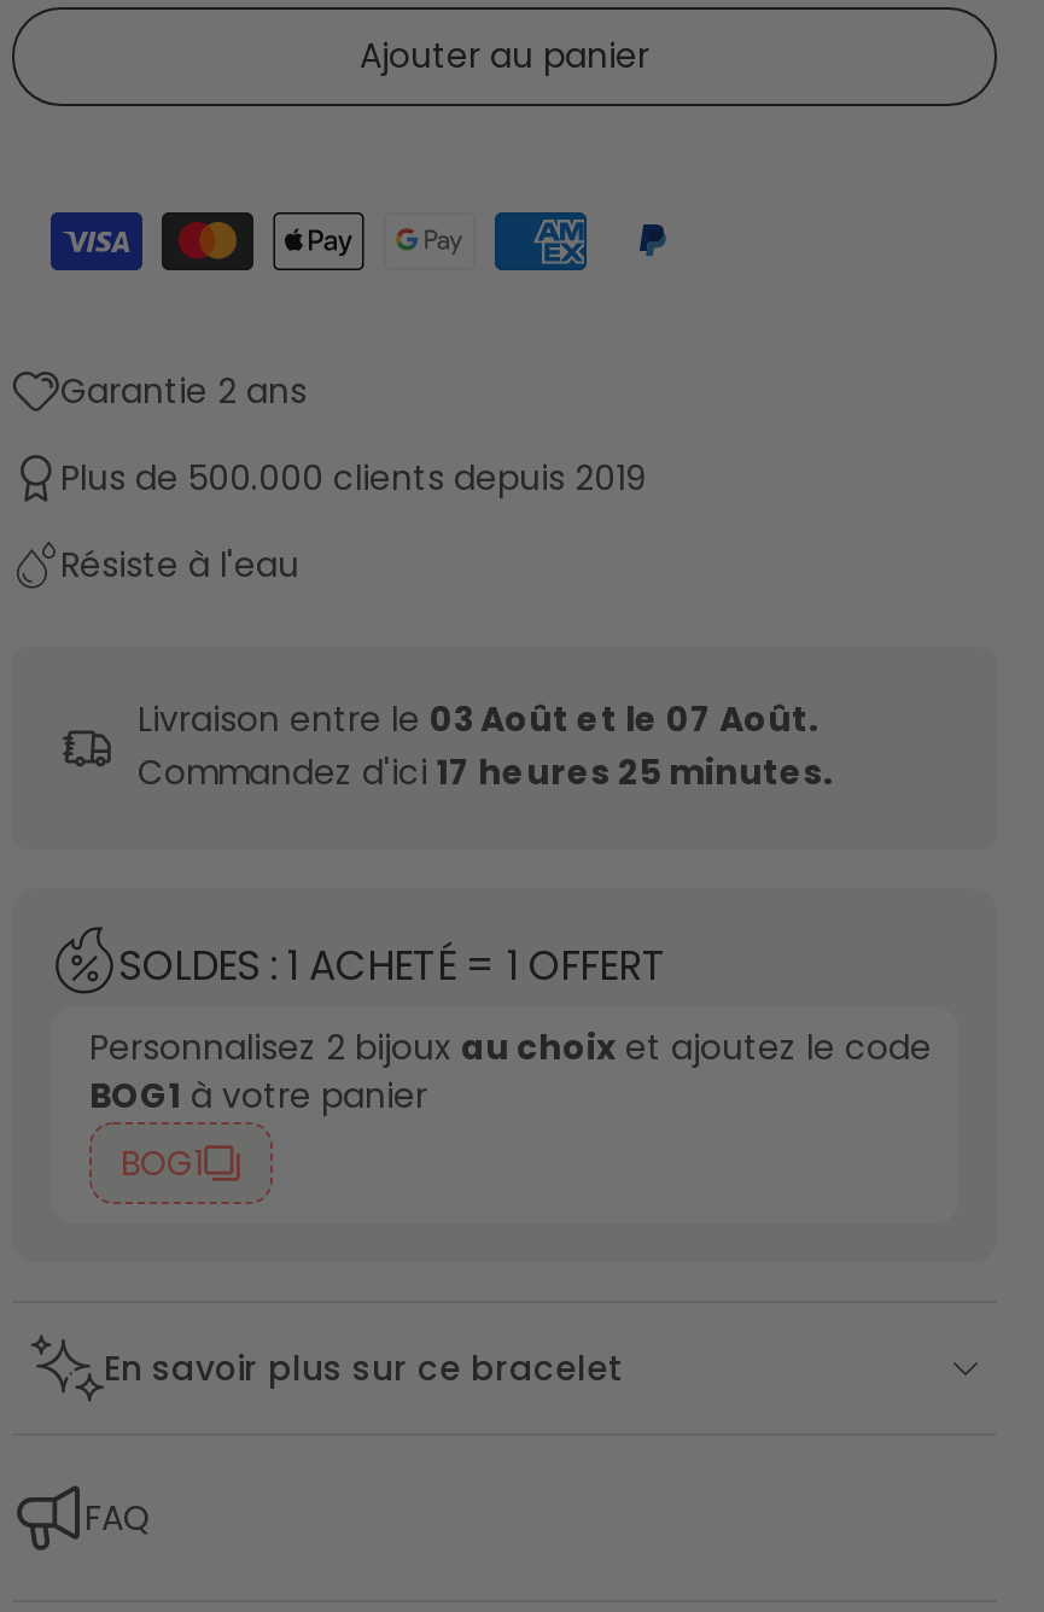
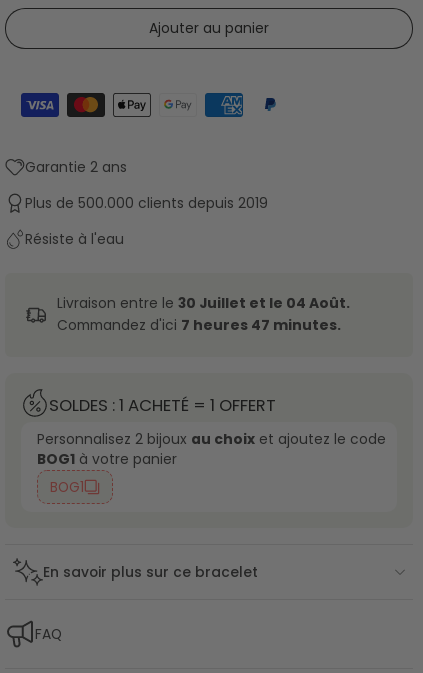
- Livraison entre le 03 Août et le 07 Août.
+ Livraison entre le 30 Juillet et le 04 Août.

- Commandez d'ici 17 heures 25 minutes.
+ Commandez d'ici 7 heures 47 minutes.
